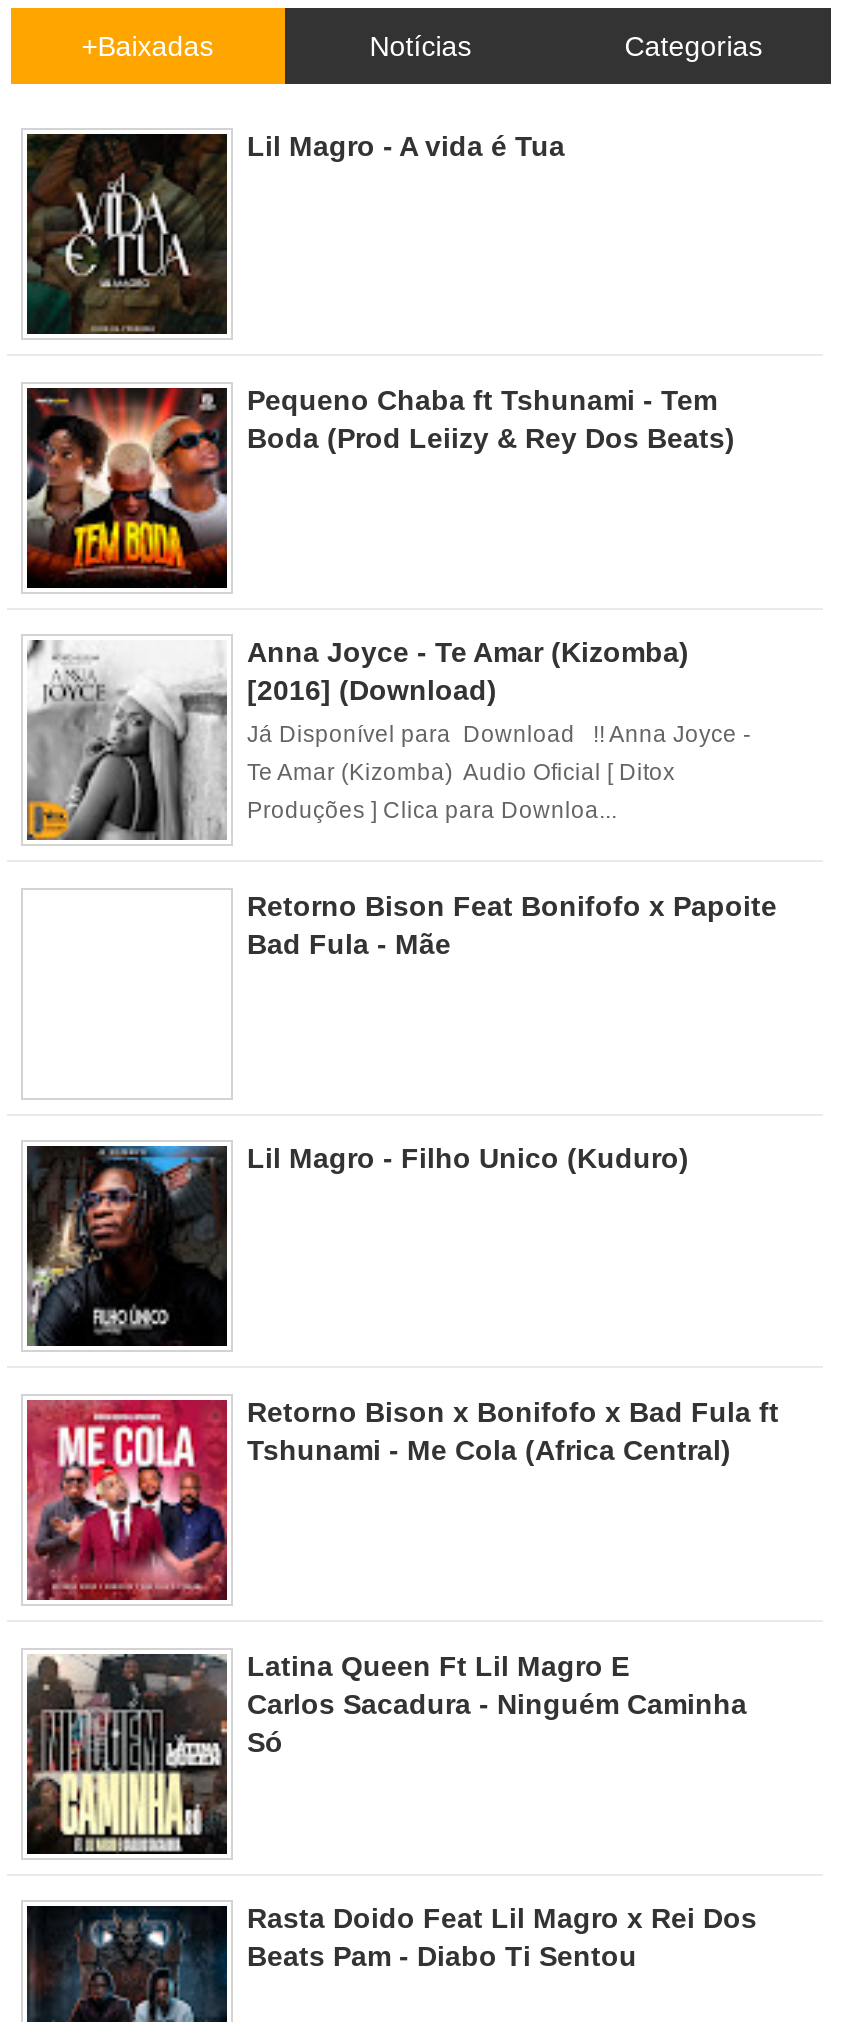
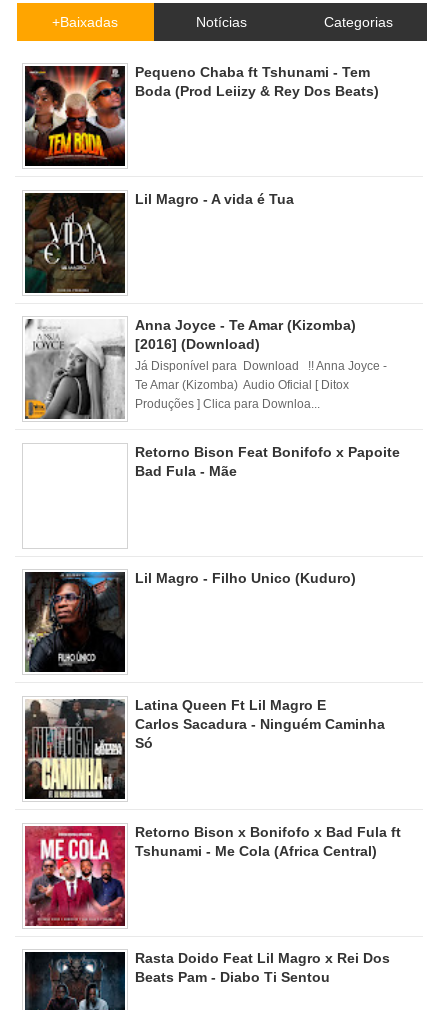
moved down: [image] | Lil Magro - A vida é Tua

moved up: [image] | Pequeno Chaba ft Tshunami - Tem | Boda (Prod Leiizy & Rey Dos Beats)

moved down: [image] | Retorno Bison x Bonifofo x Bad Fula ft | Tshunami - Me Cola (Africa Central)

moved up: [image] | Latina Queen Ft Lil Magro E | Carlos Sacadura - Ninguém Caminha | Só
